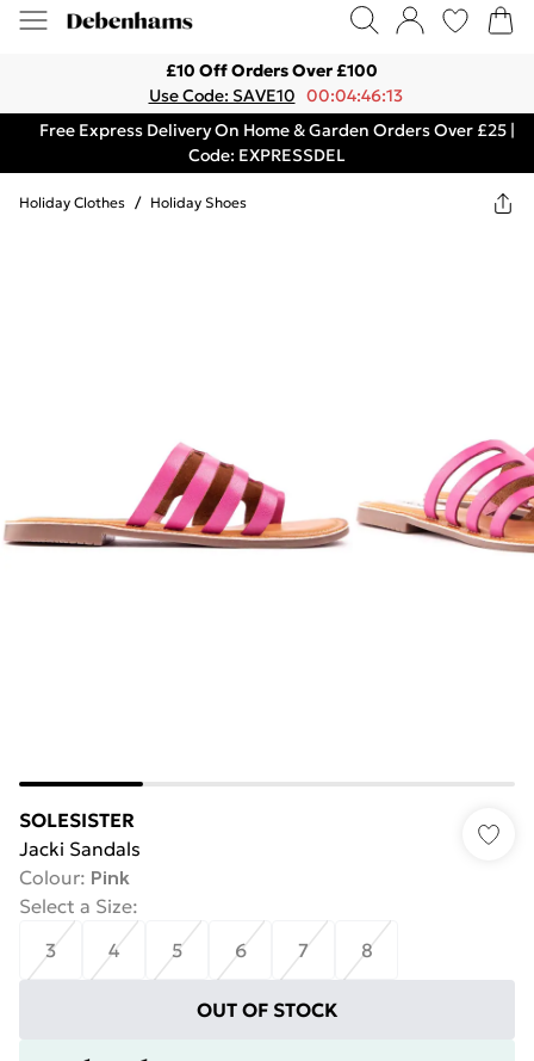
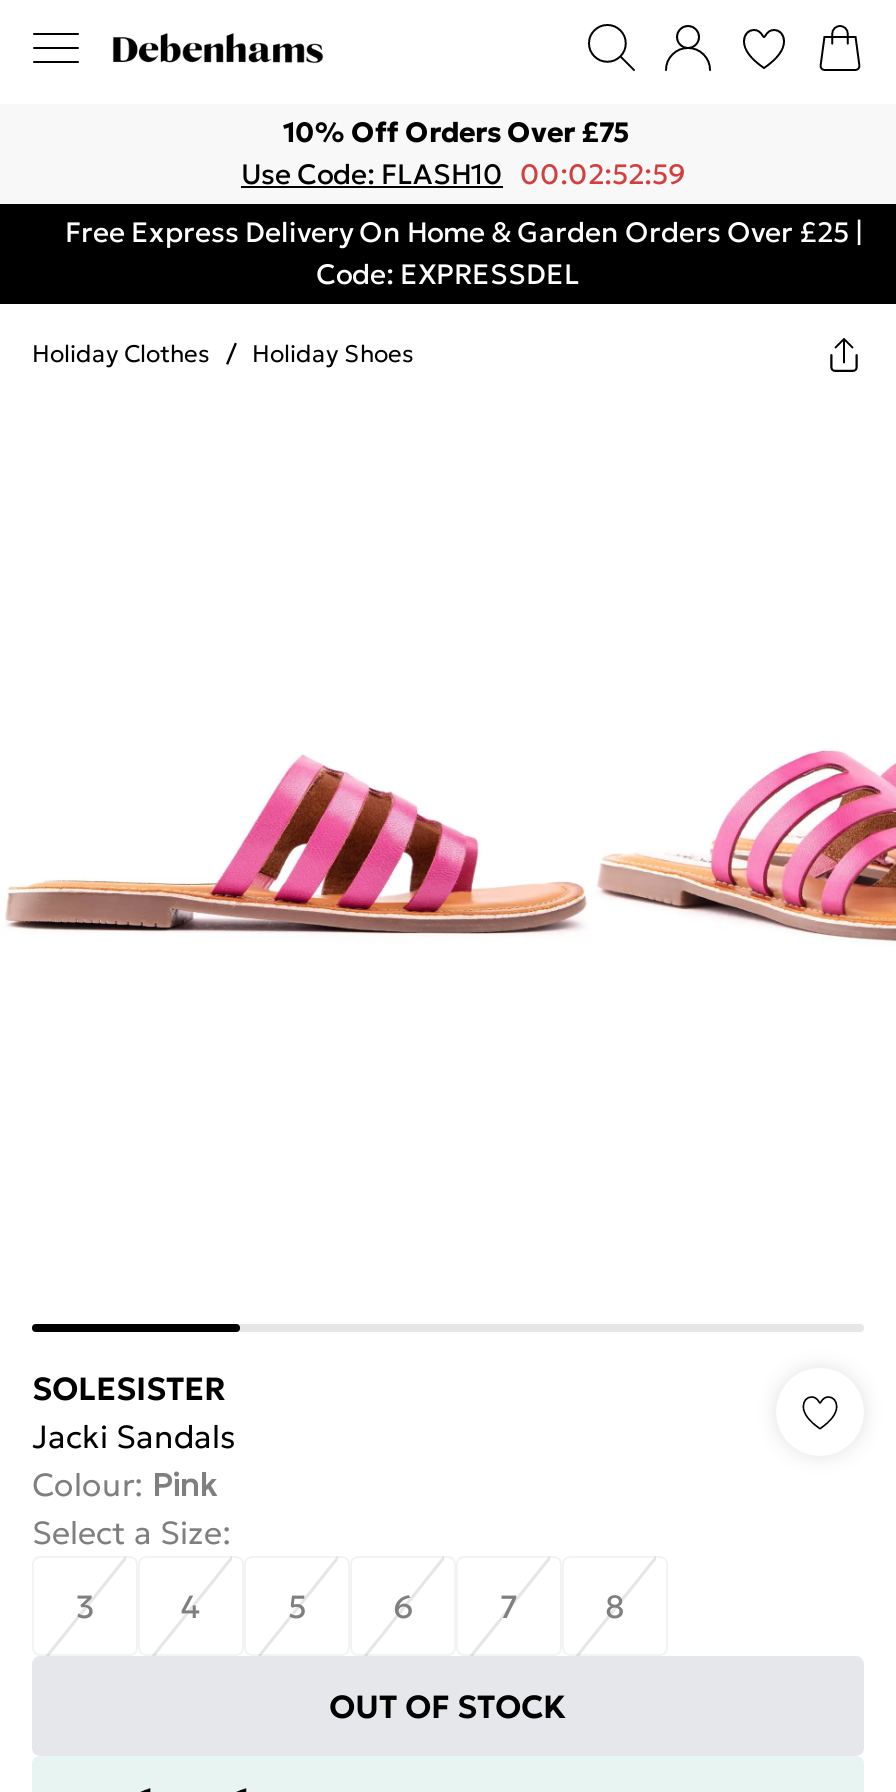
- £10 Off Orders Over £100
+ 10% Off Orders Over £75

- Use Code: SAVE10 00:04:46:13
+ Use Code: FLASH10 00:02:52:59
